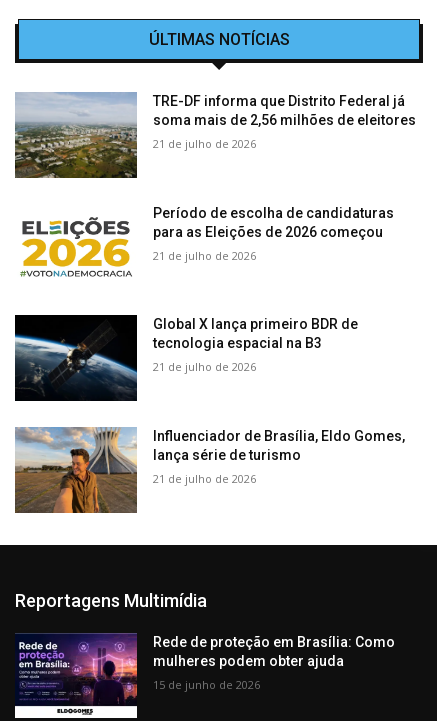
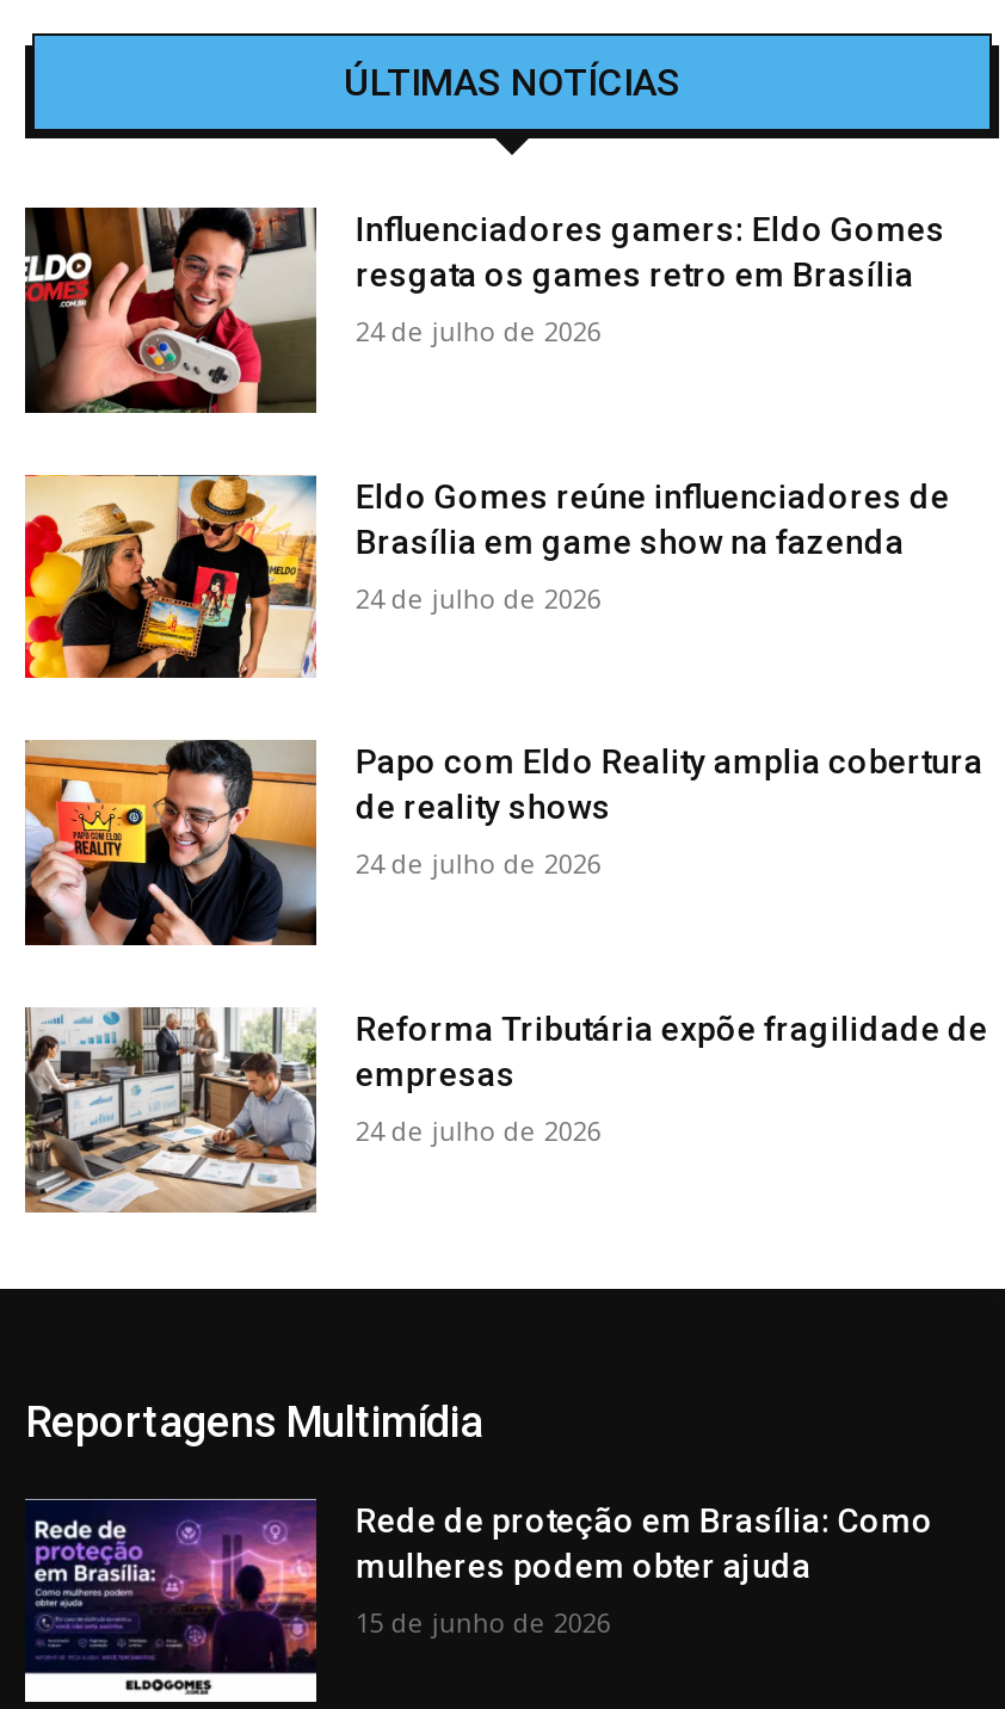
- [image]
- TRE-DF informa que Distrito Federal já
- soma mais de 2,56 milhões de eleitores
+ [image]
+ Influenciadores gamers: Eldo Gomes
+ resgata os games retro em Brasília

- 21 de julho de 2026
+ 24 de julho de 2026

- [image]
- Período de escolha de candidaturas
- para as Eleições de 2026 começou
+ [image]
+ Eldo Gomes reúne influenciadores de
+ Brasília em game show na fazenda

- 21 de julho de 2026
+ 24 de julho de 2026

- [image]
- Global X lança primeiro BDR de
- tecnologia espacial na B3
+ [image]
+ Papo com Eldo Reality amplia cobertura
+ de reality shows

- 21 de julho de 2026
+ 24 de julho de 2026

- [image]
- Influenciador de Brasília, Eldo Gomes,
- lança série de turismo
+ [image]
+ Reforma Tributária expõe fragilidade de
+ empresas

- 21 de julho de 2026
+ 24 de julho de 2026
